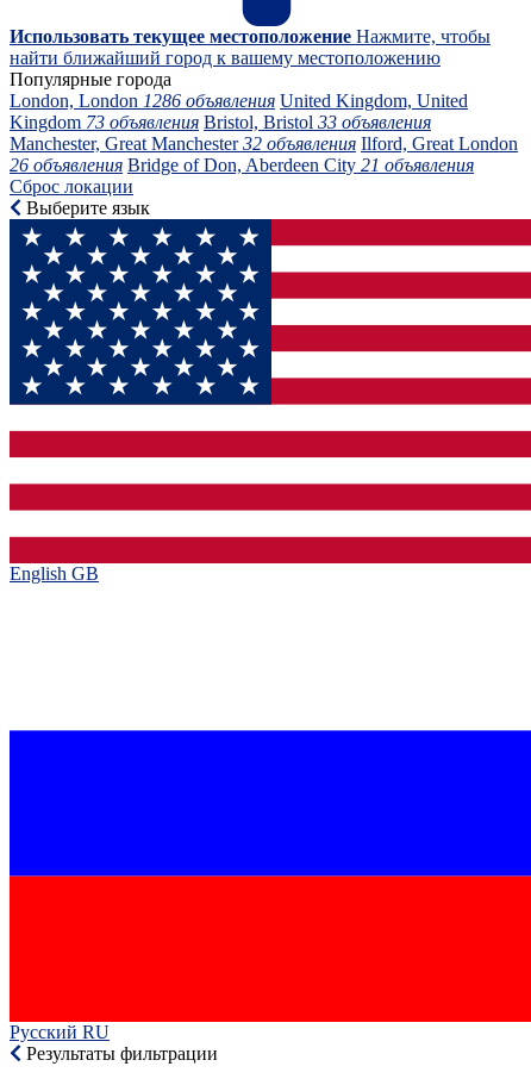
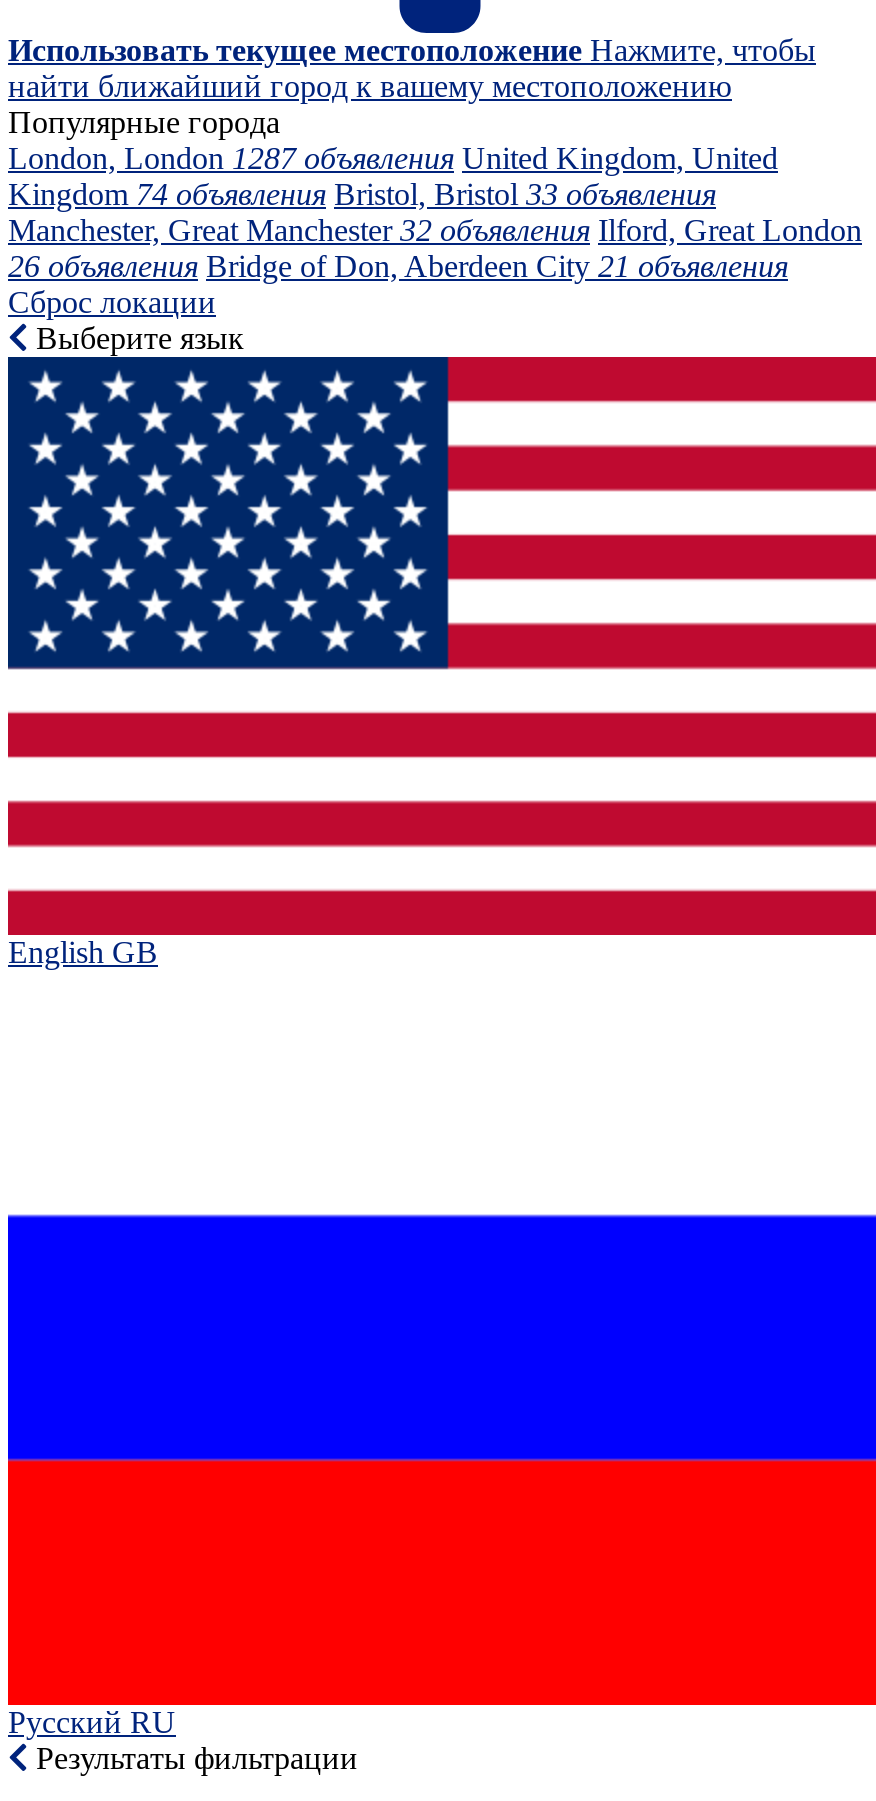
- London, London 1286 объявления United Kingdom, United
+ London, London 1287 объявления United Kingdom, United

- Kingdom 73 объявления Bristol, Bristol 33 объявления
+ Kingdom 74 объявления Bristol, Bristol 33 объявления
